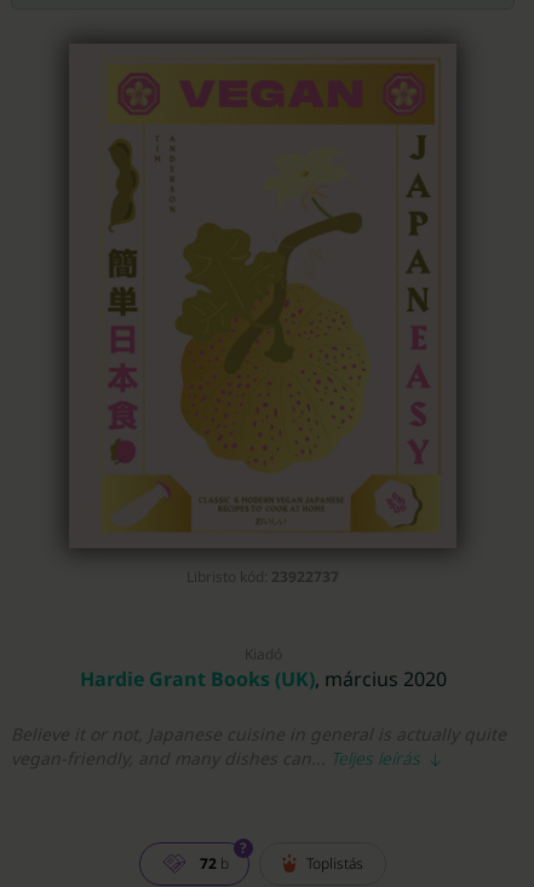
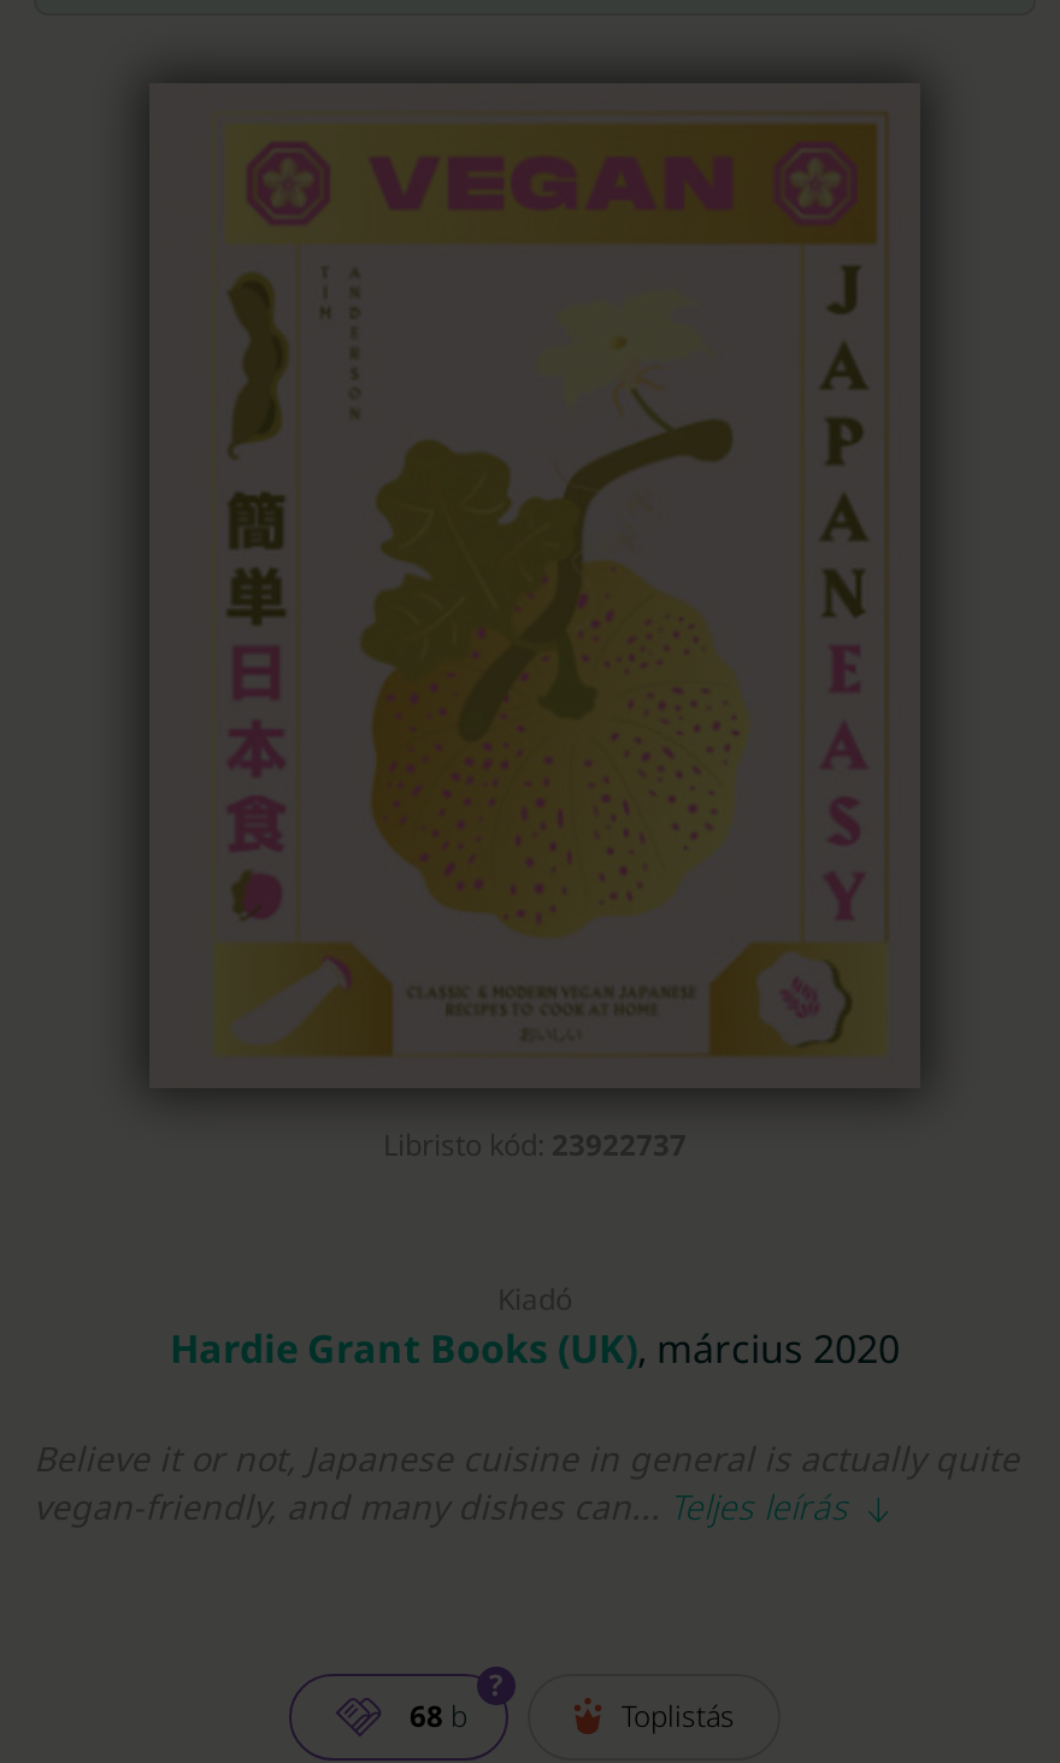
- 72 b
+ 68 b
